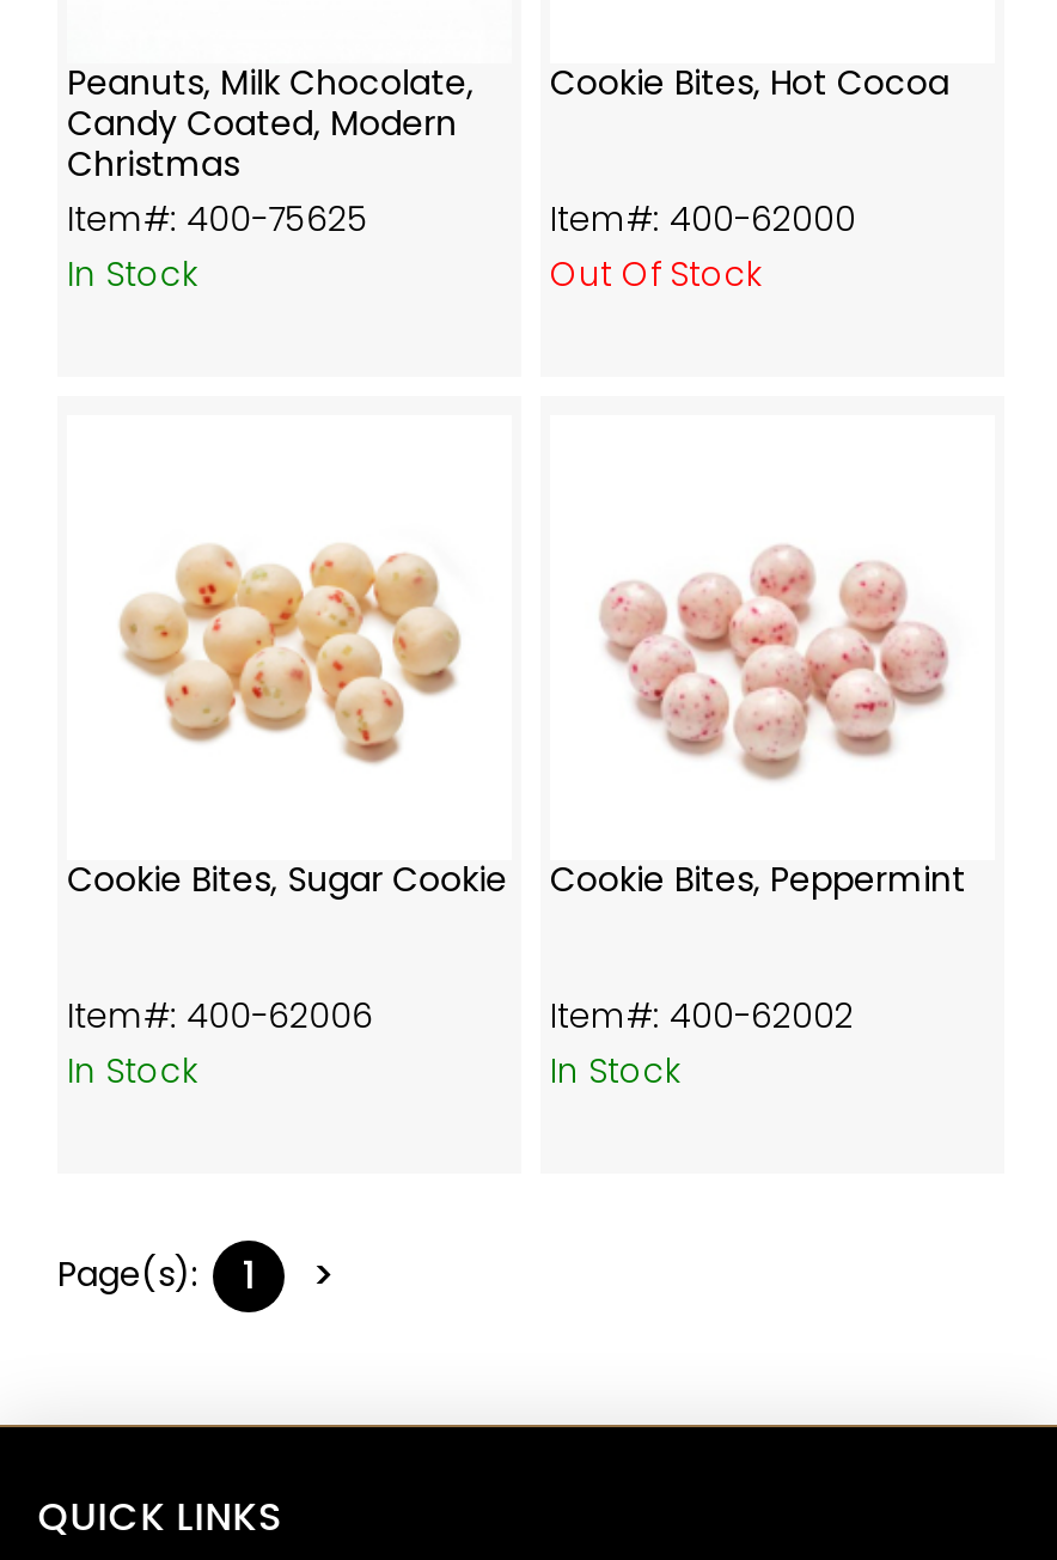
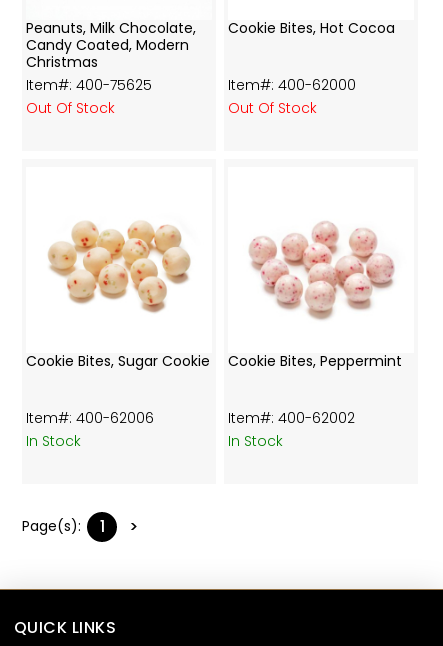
- In Stock
+ Out Of Stock
